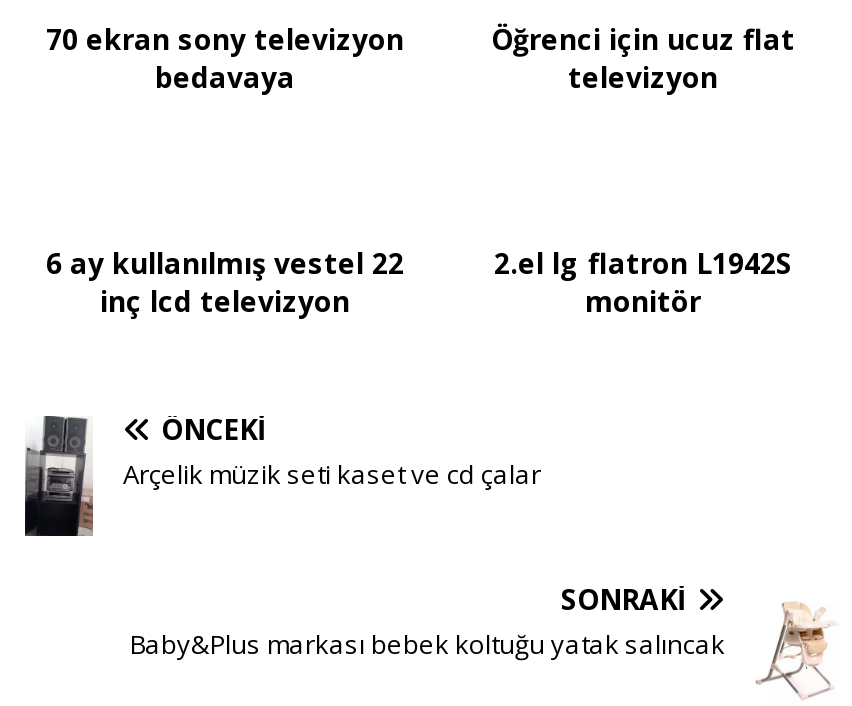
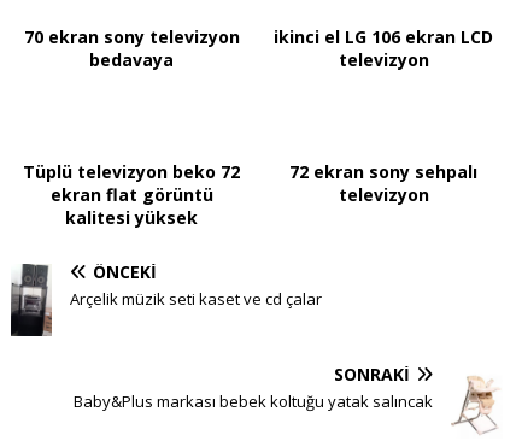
- Öğrenci için ucuz flat
+ ikinci el LG 106 ekran LCD

- 6 ay kullanılmış vestel 22
- inç lcd televizyon
+ Tüplü televizyon beko 72
+ ekran flat görüntü
+ kalitesi yüksek

- 2.el lg flatron L1942S
- monitör
+ 72 ekran sony sehpalı
+ televizyon
